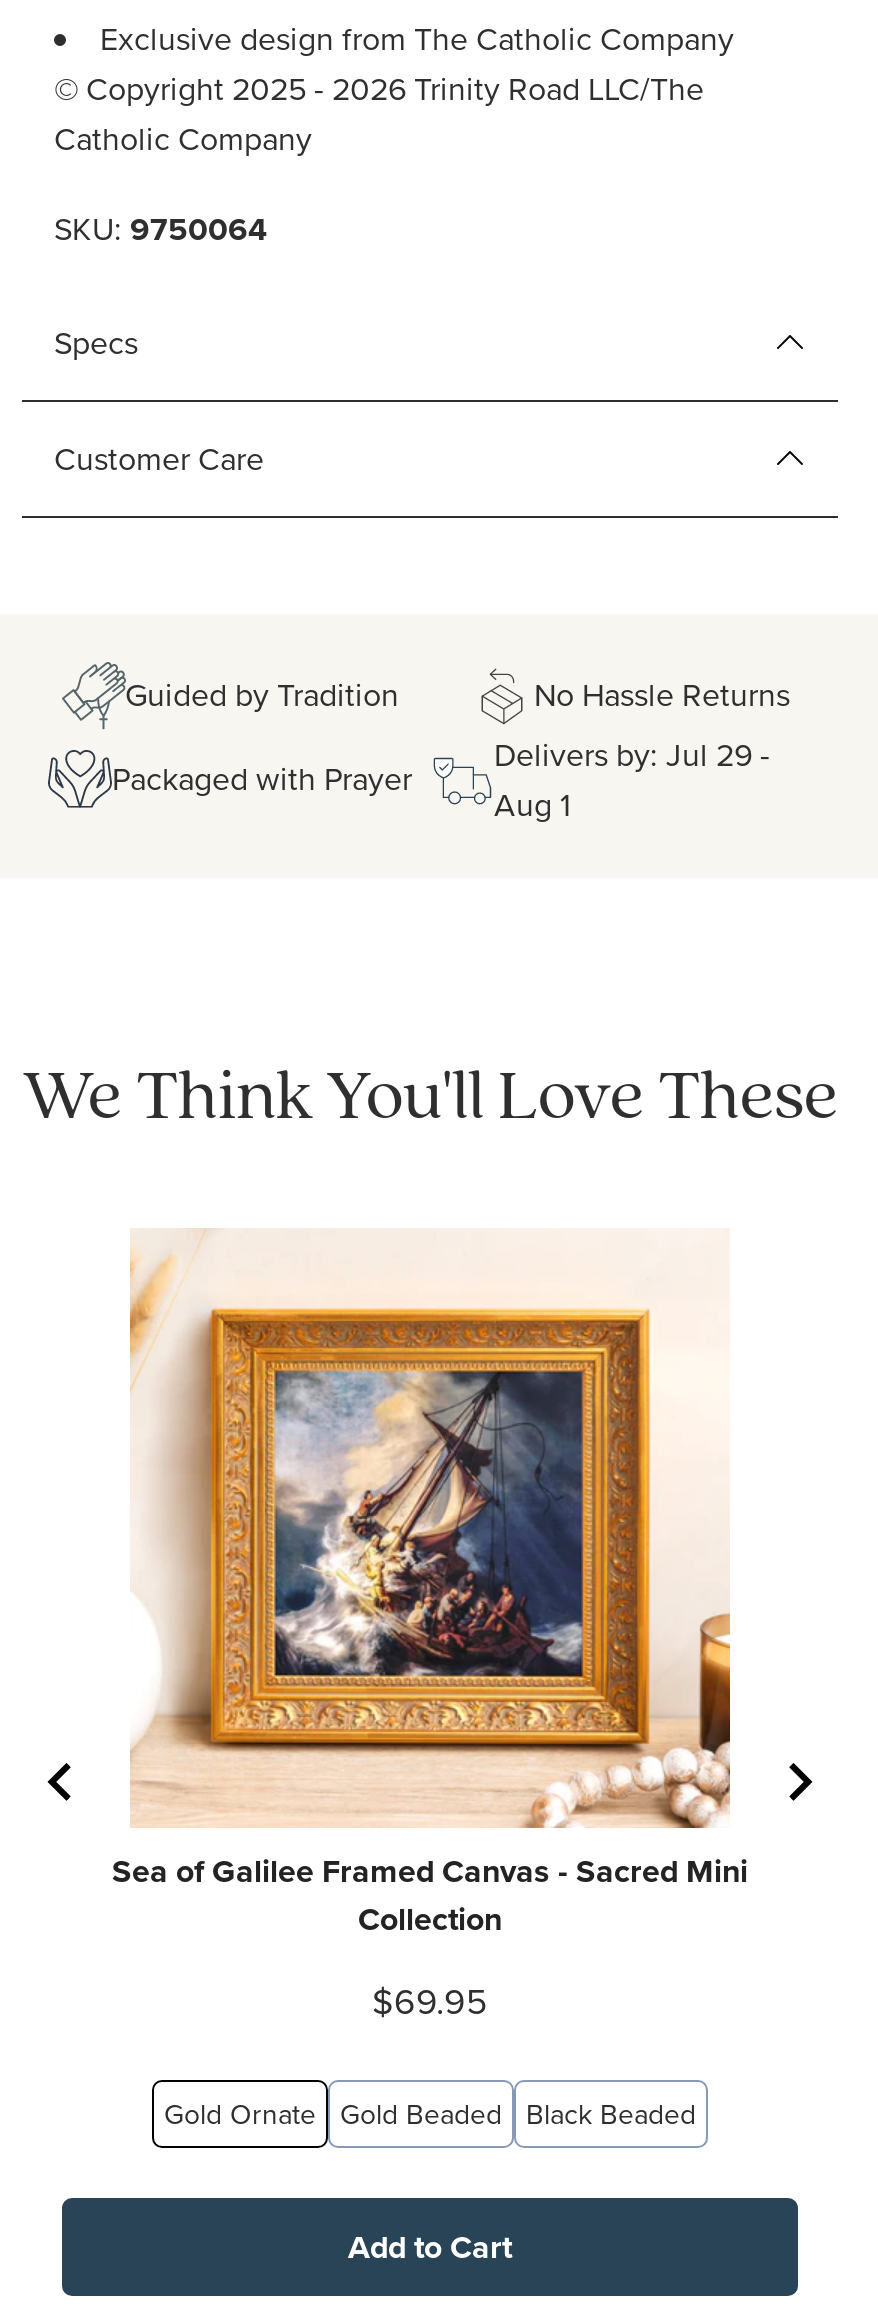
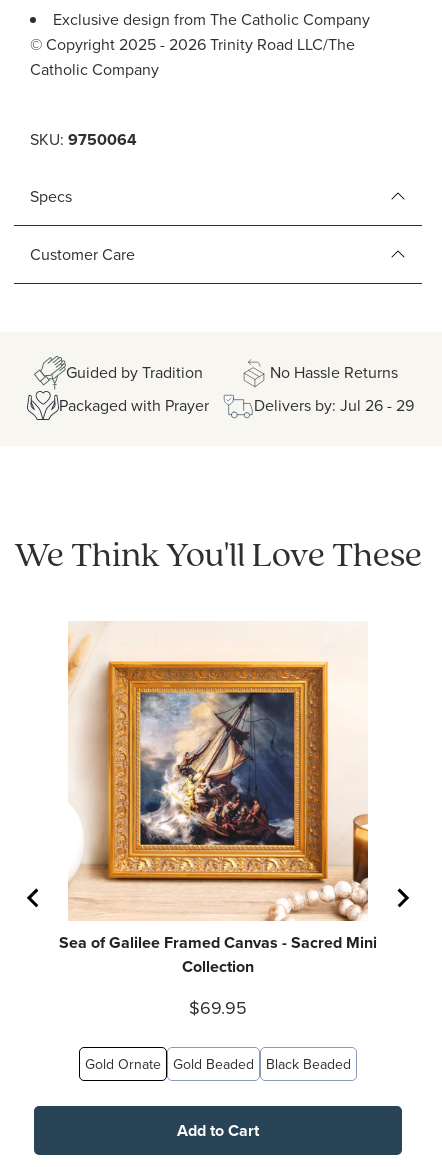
moved down: SKU: 9750064 | Specs | Customer Care | Guided by Tradition | No Hassle Returns

- Delivers by: Jul 29 -
- Aug 1
+ Delivers by: Jul 26 - 29
